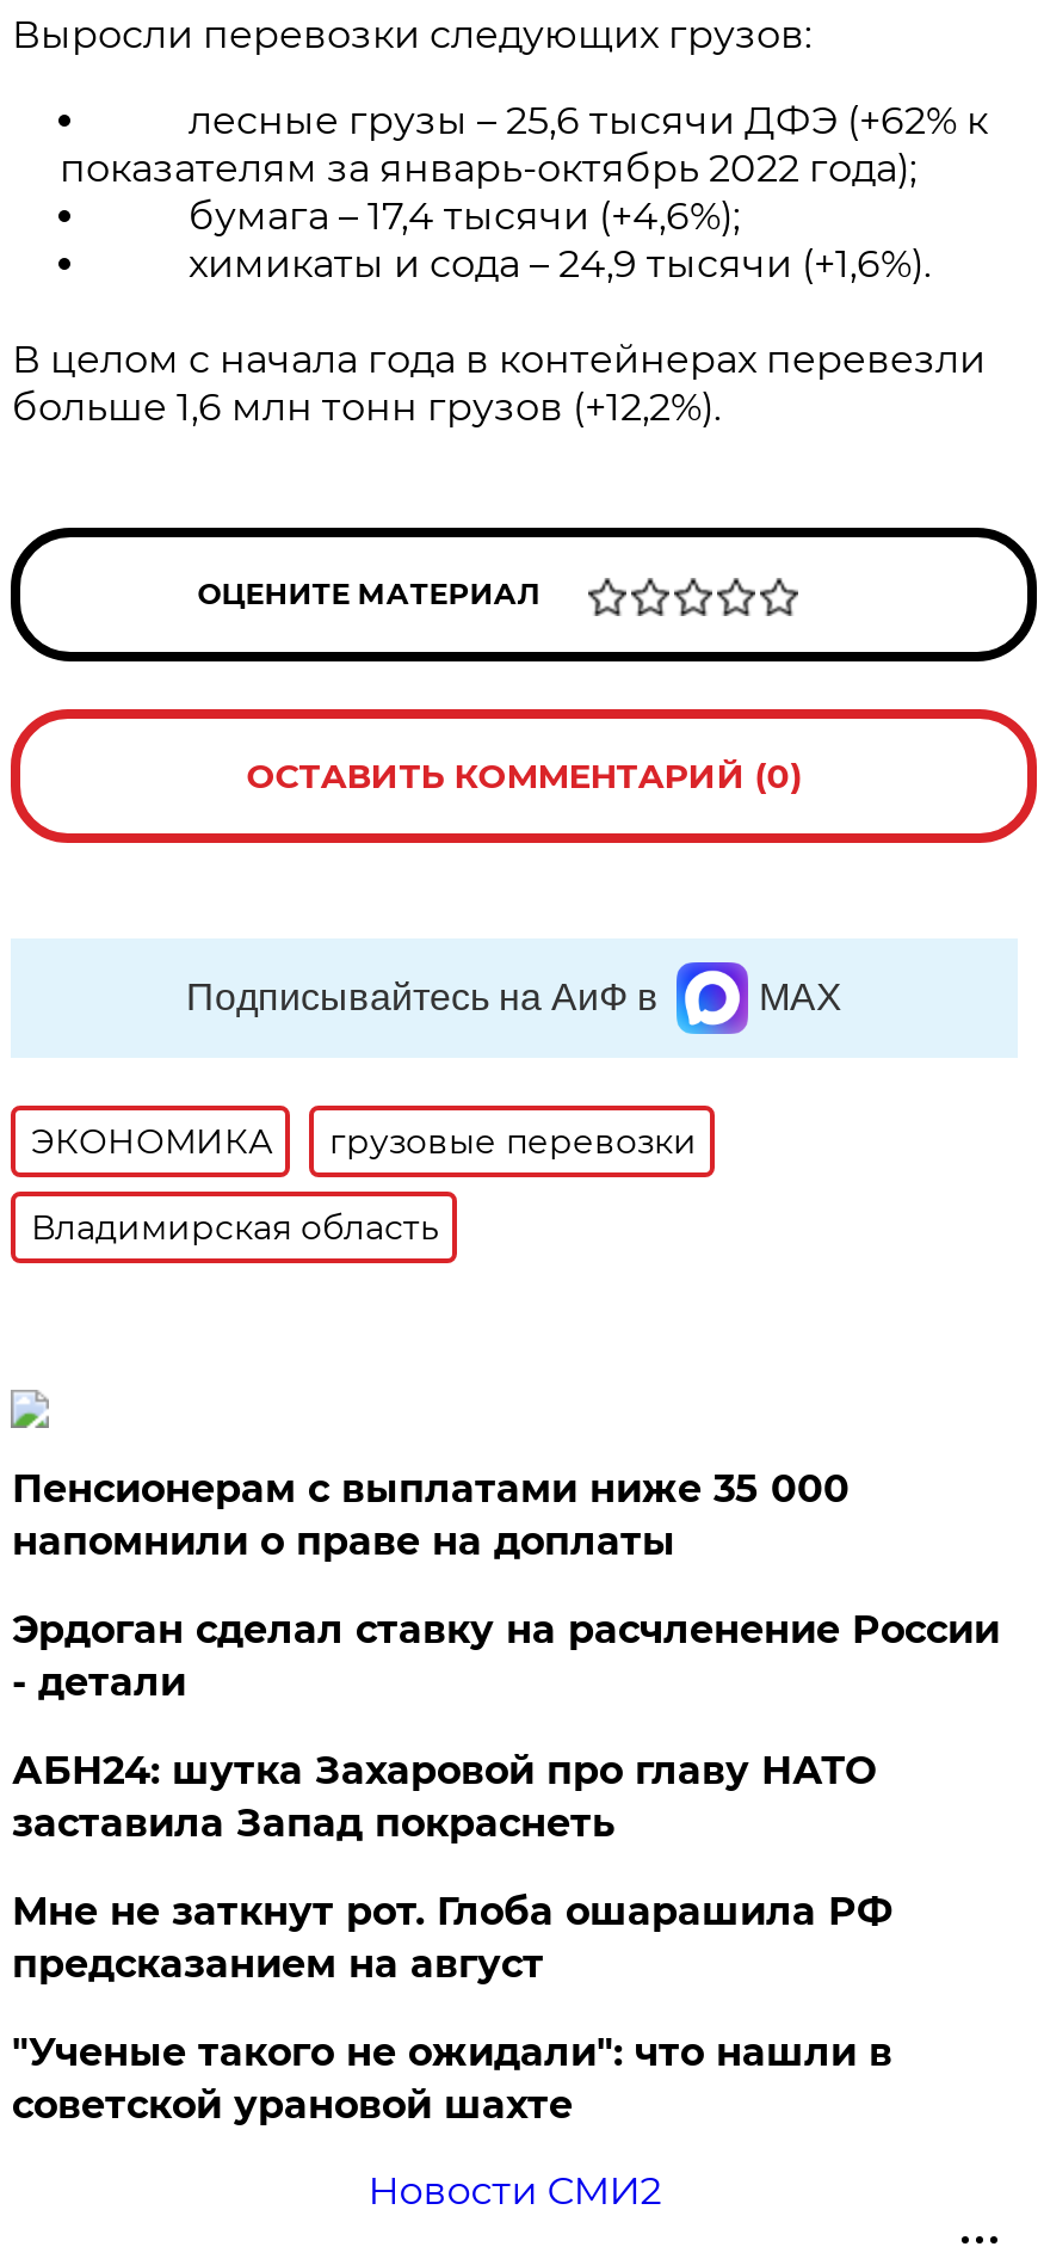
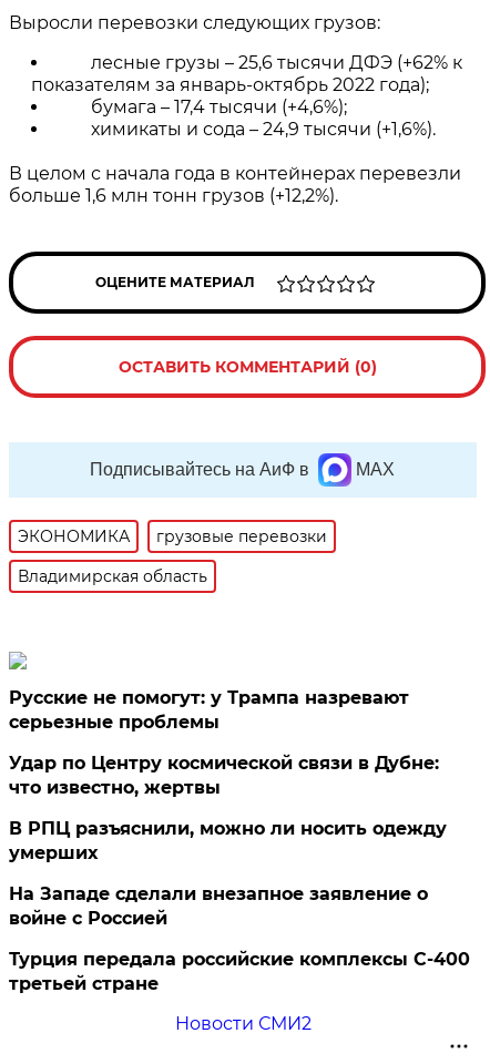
- Пенсионерам с выплатами ниже 35 000
- напомнили о праве на доплаты
+ Русские не помогут: у Трампа назревают
+ серьезные проблемы

- Эрдоган сделал ставку на расчленение России
- - детали
+ Удар по Центру космической связи в Дубне:
+ что известно, жертвы

- АБН24: шутка Захаровой про главу НАТО
- заставила Запад покраснеть
+ В РПЦ разъяснили, можно ли носить одежду
+ умерших

- Мне не заткнут рот. Глоба ошарашила РФ
- предсказанием на август
+ На Западе сделали внезапное заявление о
+ войне с Россией

- "Ученые такого не ожидали": что нашли в
- советской урановой шахте
+ Турция передала российские комплексы С-400
+ третьей стране
